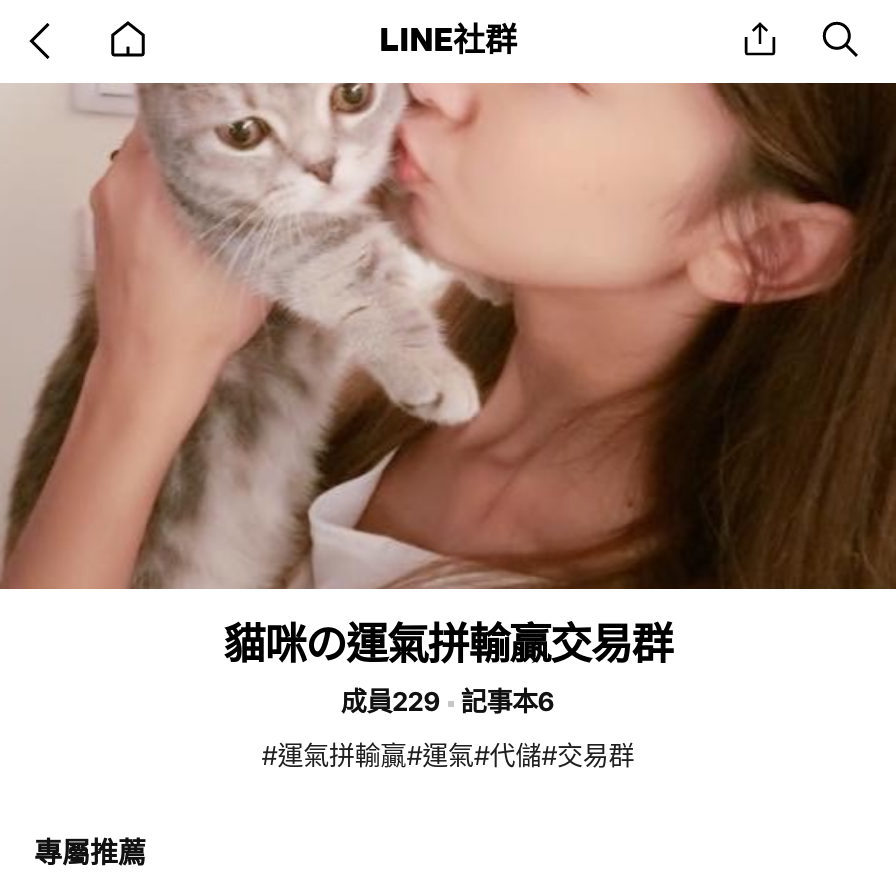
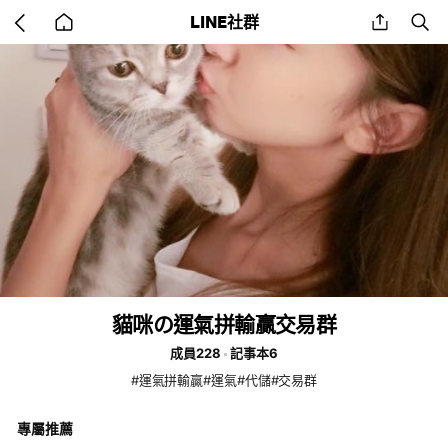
- 成員229 記事本6
+ 成員228 記事本6
